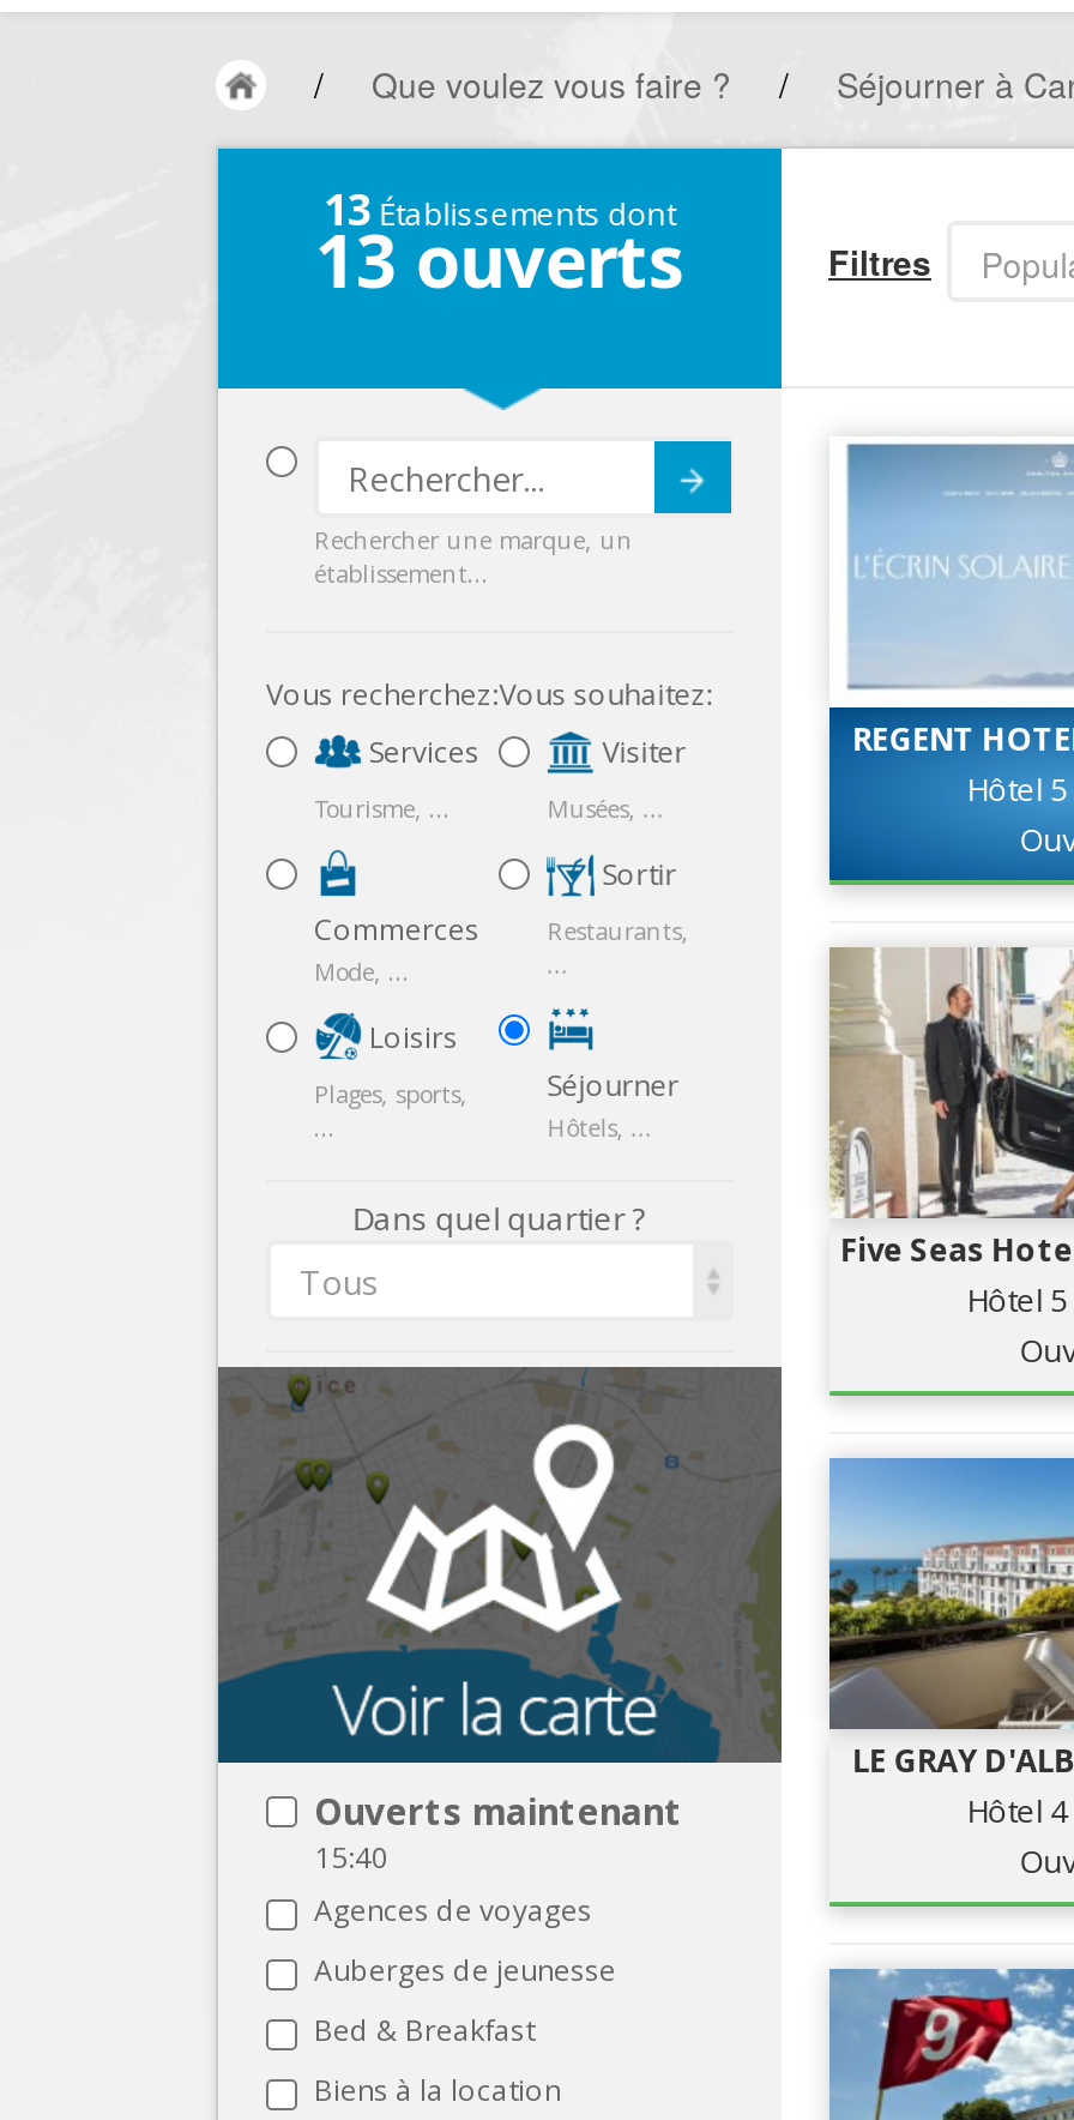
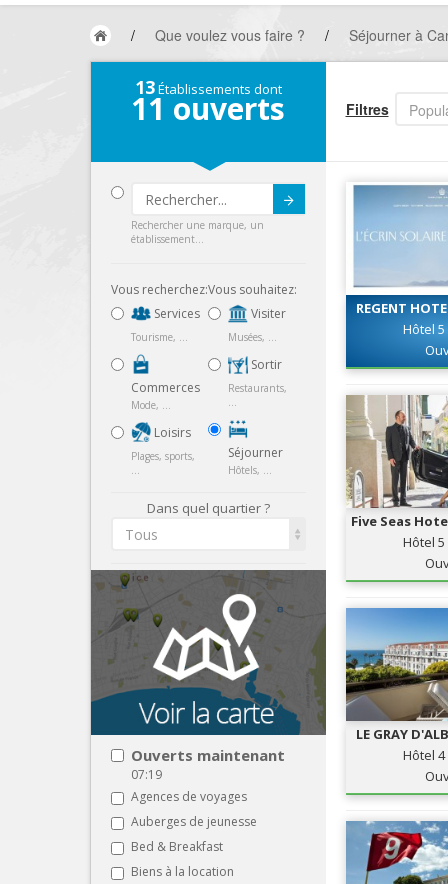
- 13ouverts
+ 11ouverts

- 15:40
+ 07:19
